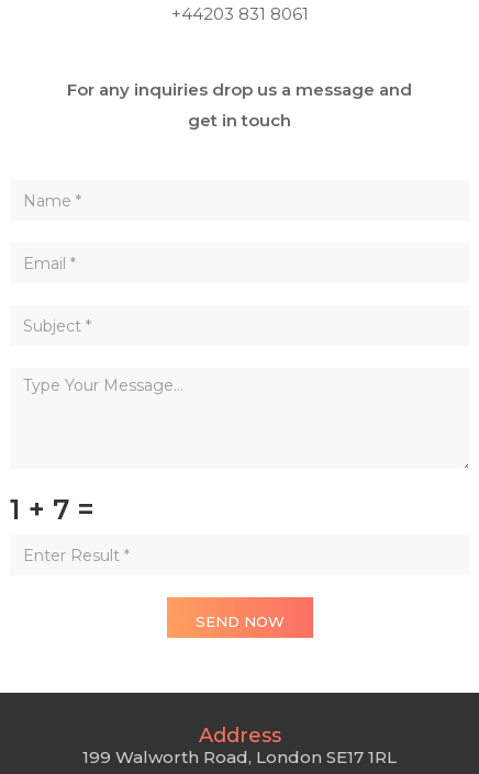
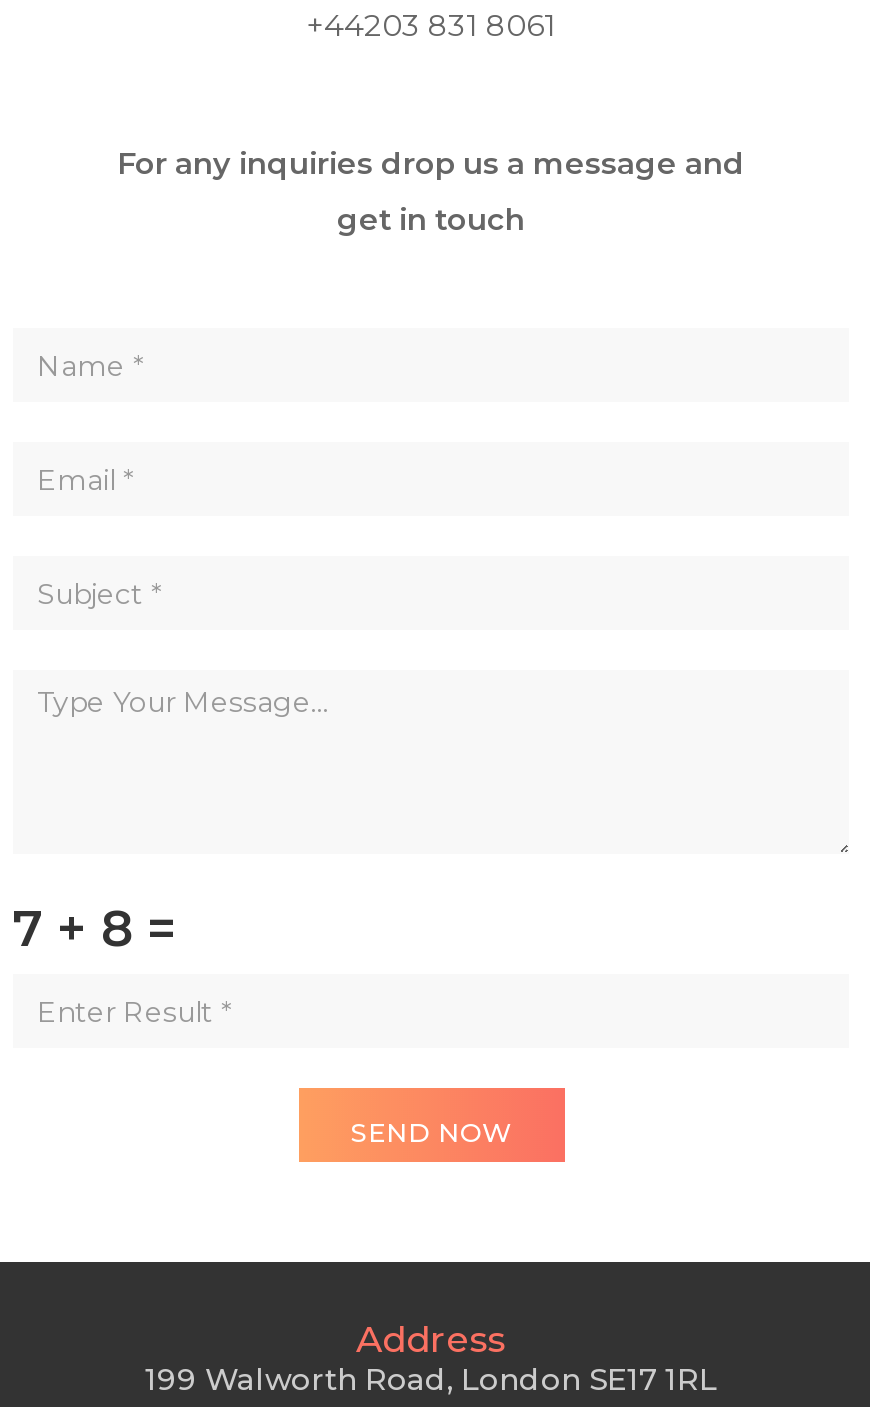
- 1 + 7 =
+ 7 + 8 =
